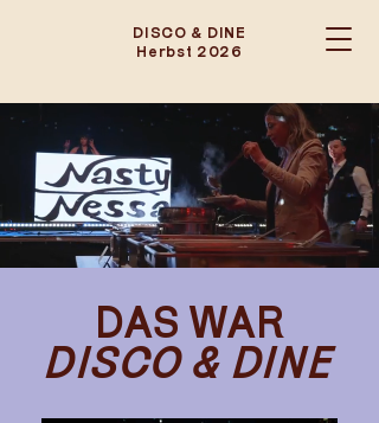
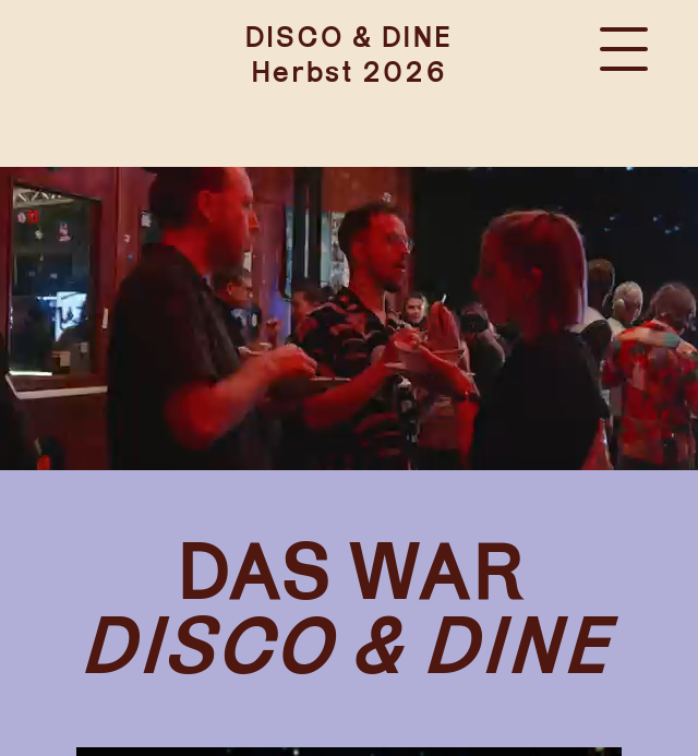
- [image]
+ [image]
